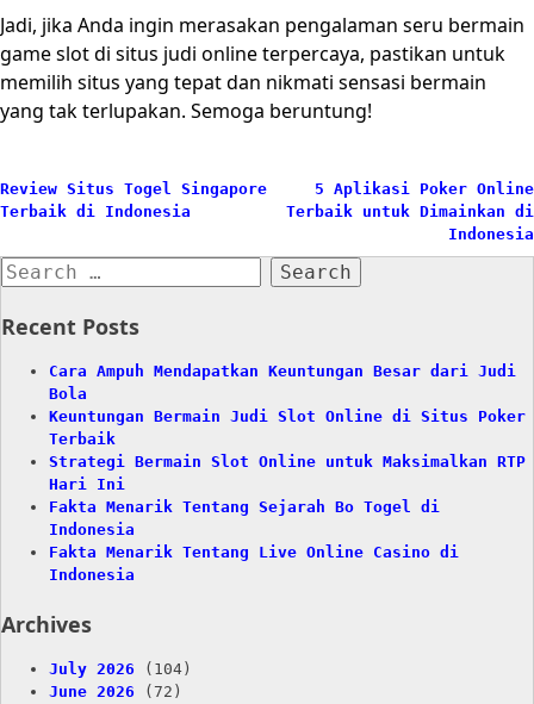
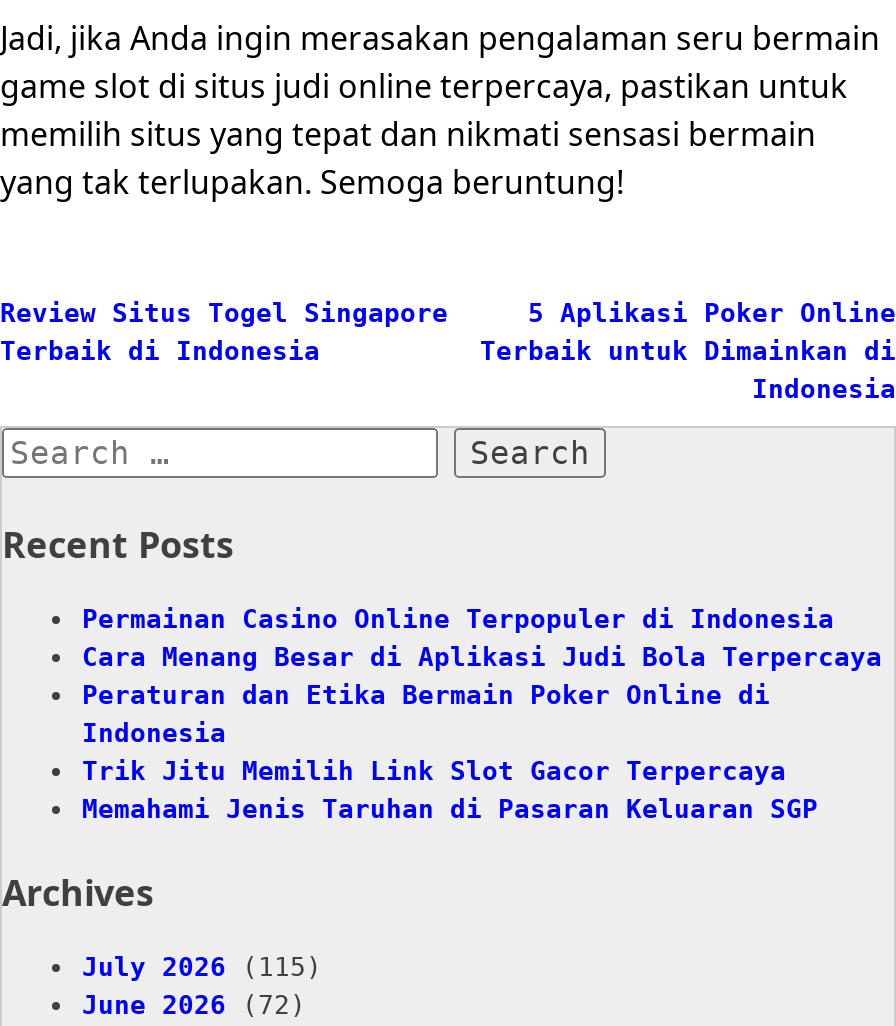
- Cara Ampuh Mendapatkan Keuntungan Besar dari Judi
- Bola
- Keuntungan Bermain Judi Slot Online di Situs Poker
- Terbaik
- Strategi Bermain Slot Online untuk Maksimalkan RTP
- Hari Ini
- Fakta Menarik Tentang Sejarah Bo Togel di
+ Permainan Casino Online Terpopuler di Indonesia
+ Cara Menang Besar di Aplikasi Judi Bola Terpercaya
+ Peraturan dan Etika Bermain Poker Online di

- Fakta Menarik Tentang Live Online Casino di
- Indonesia
+ Trik Jitu Memilih Link Slot Gacor Terpercaya
+ Memahami Jenis Taruhan di Pasaran Keluaran SGP

- July 2026 (104)
+ July 2026 (115)
